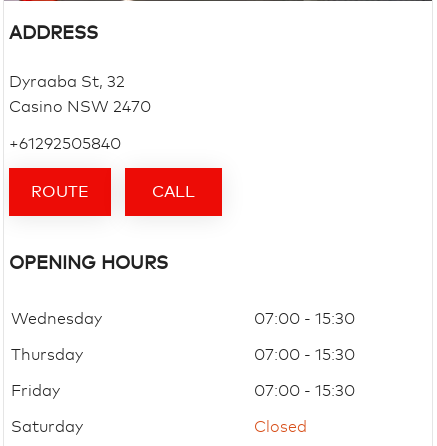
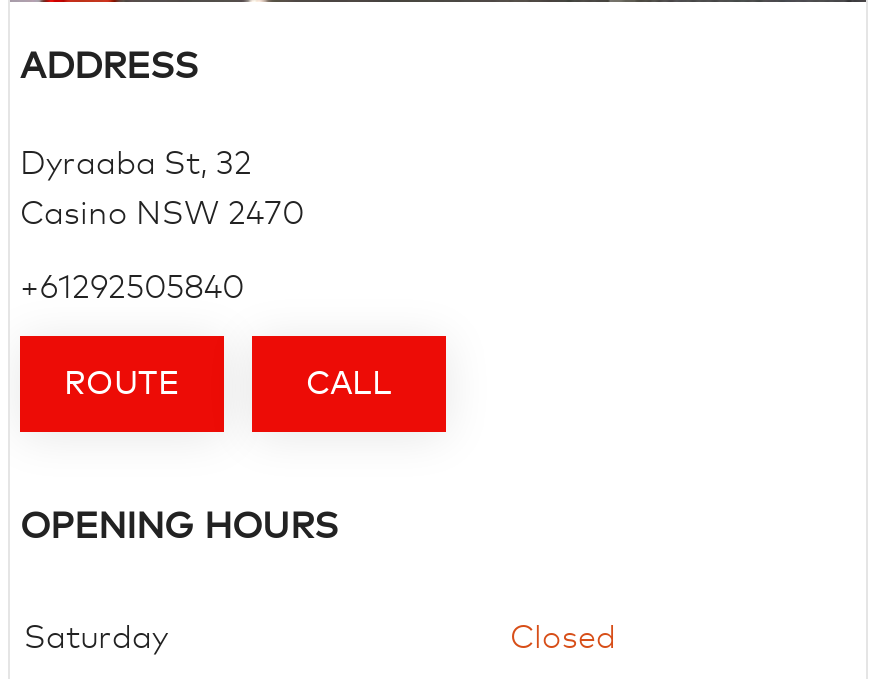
- Wednesday
- 07:00 - 15:30
- Thursday
- 07:00 - 15:30
- Friday
- 07:00 - 15:30
